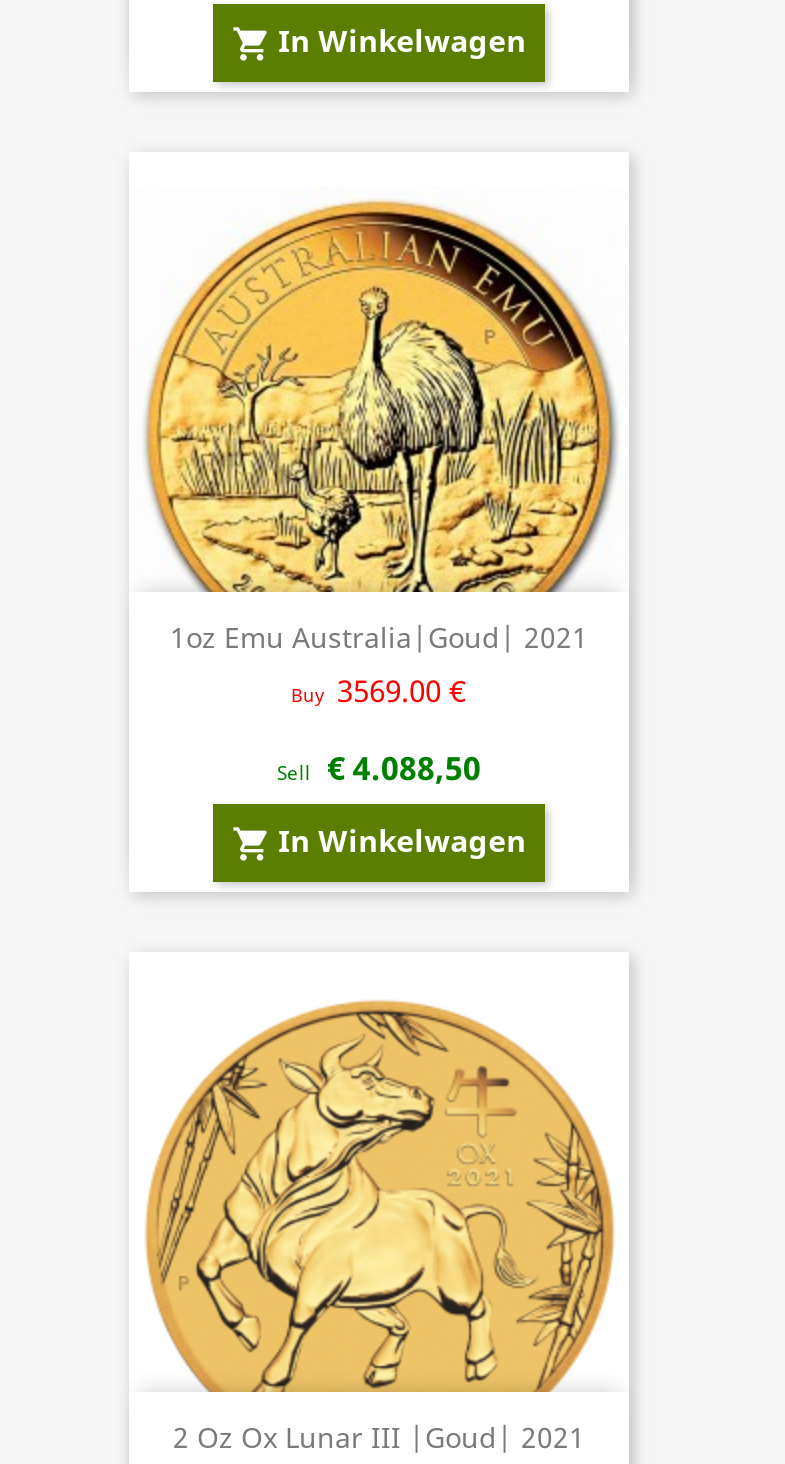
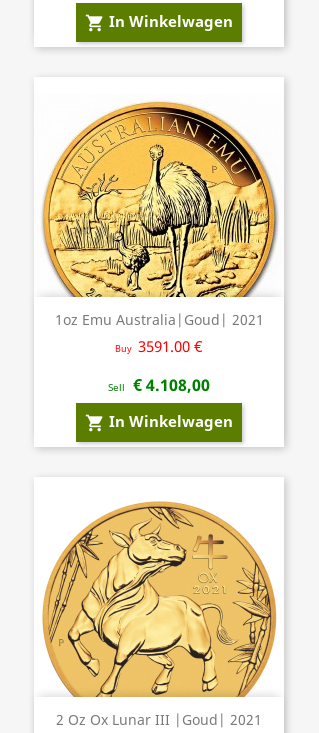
- Buy 3569.00 €
+ Buy 3591.00 €

- Sell € 4.088,50
+ Sell € 4.108,00
